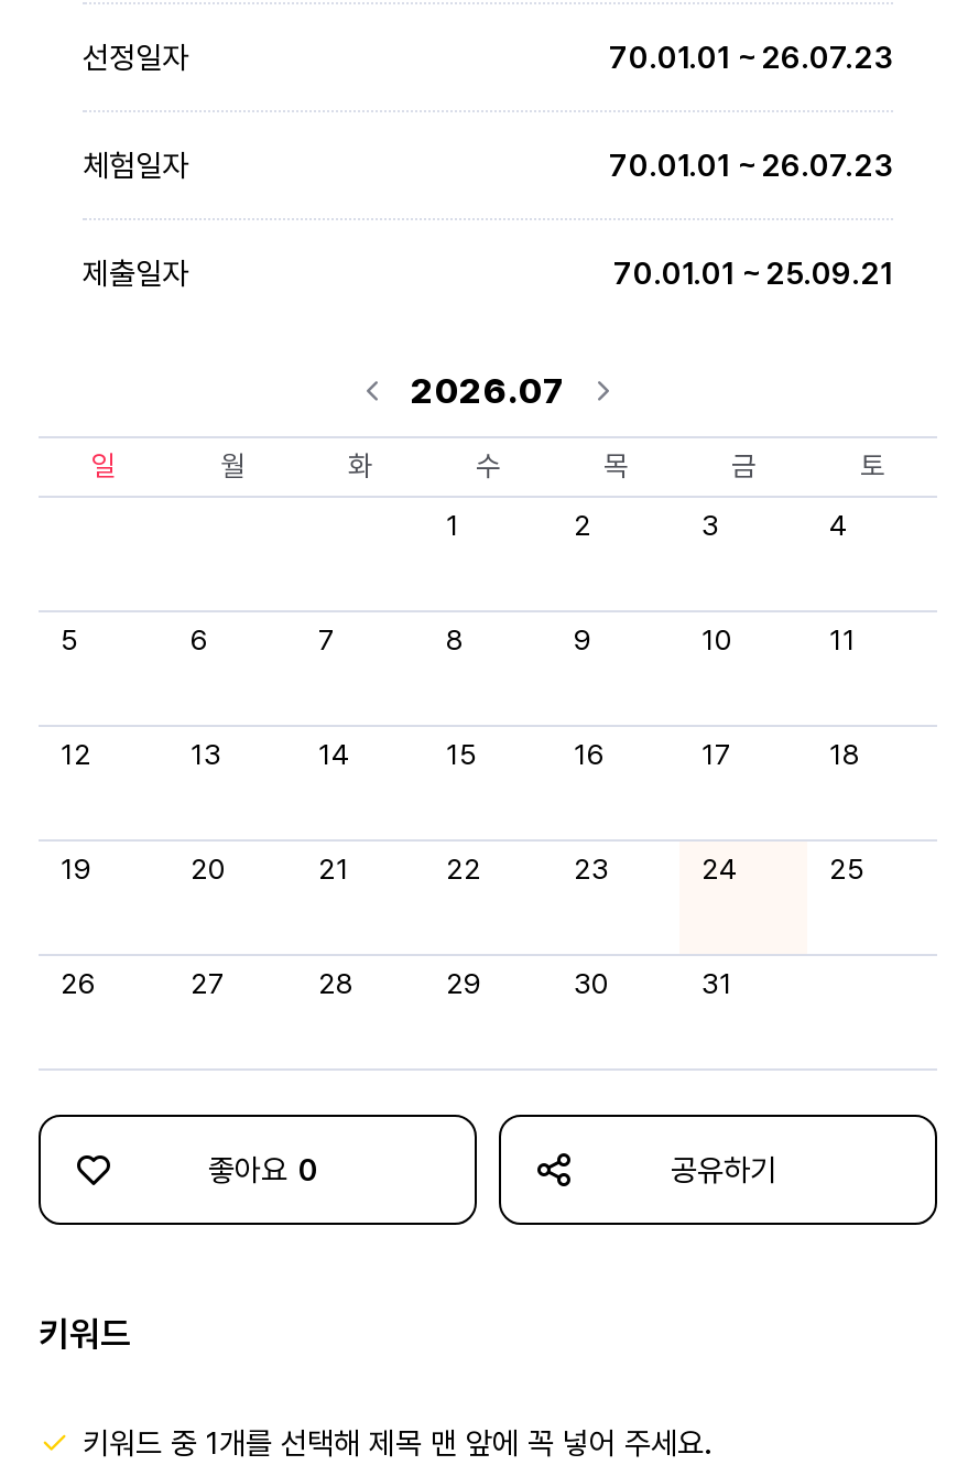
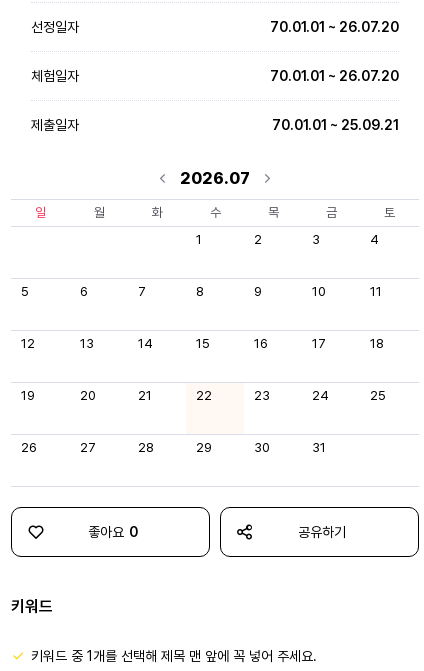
- 70.01.01 ~ 26.07.23
+ 70.01.01 ~ 26.07.20

- 70.01.01 ~ 26.07.23
+ 70.01.01 ~ 26.07.20
